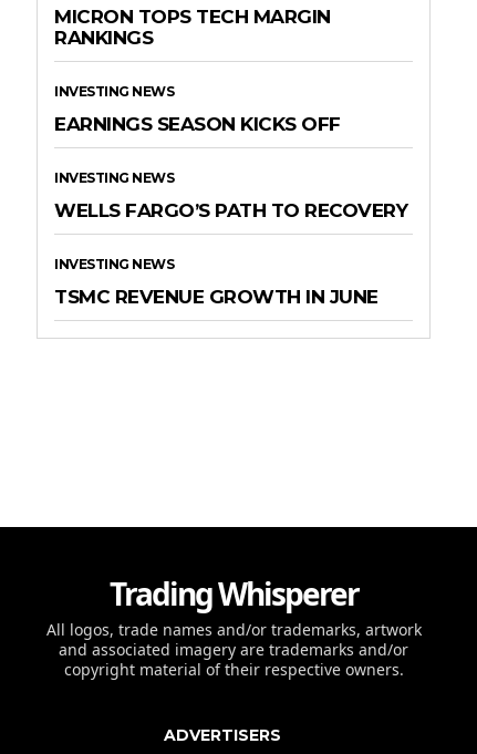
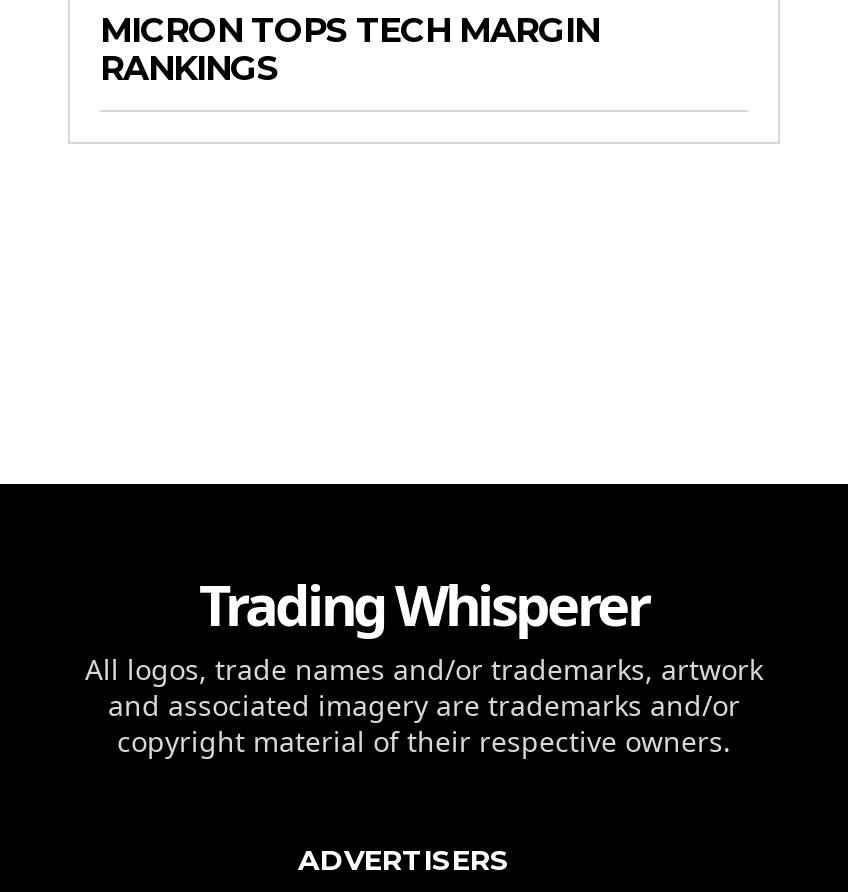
- INVESTING NEWS
- EARNINGS SEASON KICKS OFF
- INVESTING NEWS
- WELLS FARGO’S PATH TO RECOVERY
- INVESTING NEWS
- TSMC REVENUE GROWTH IN JUNE
